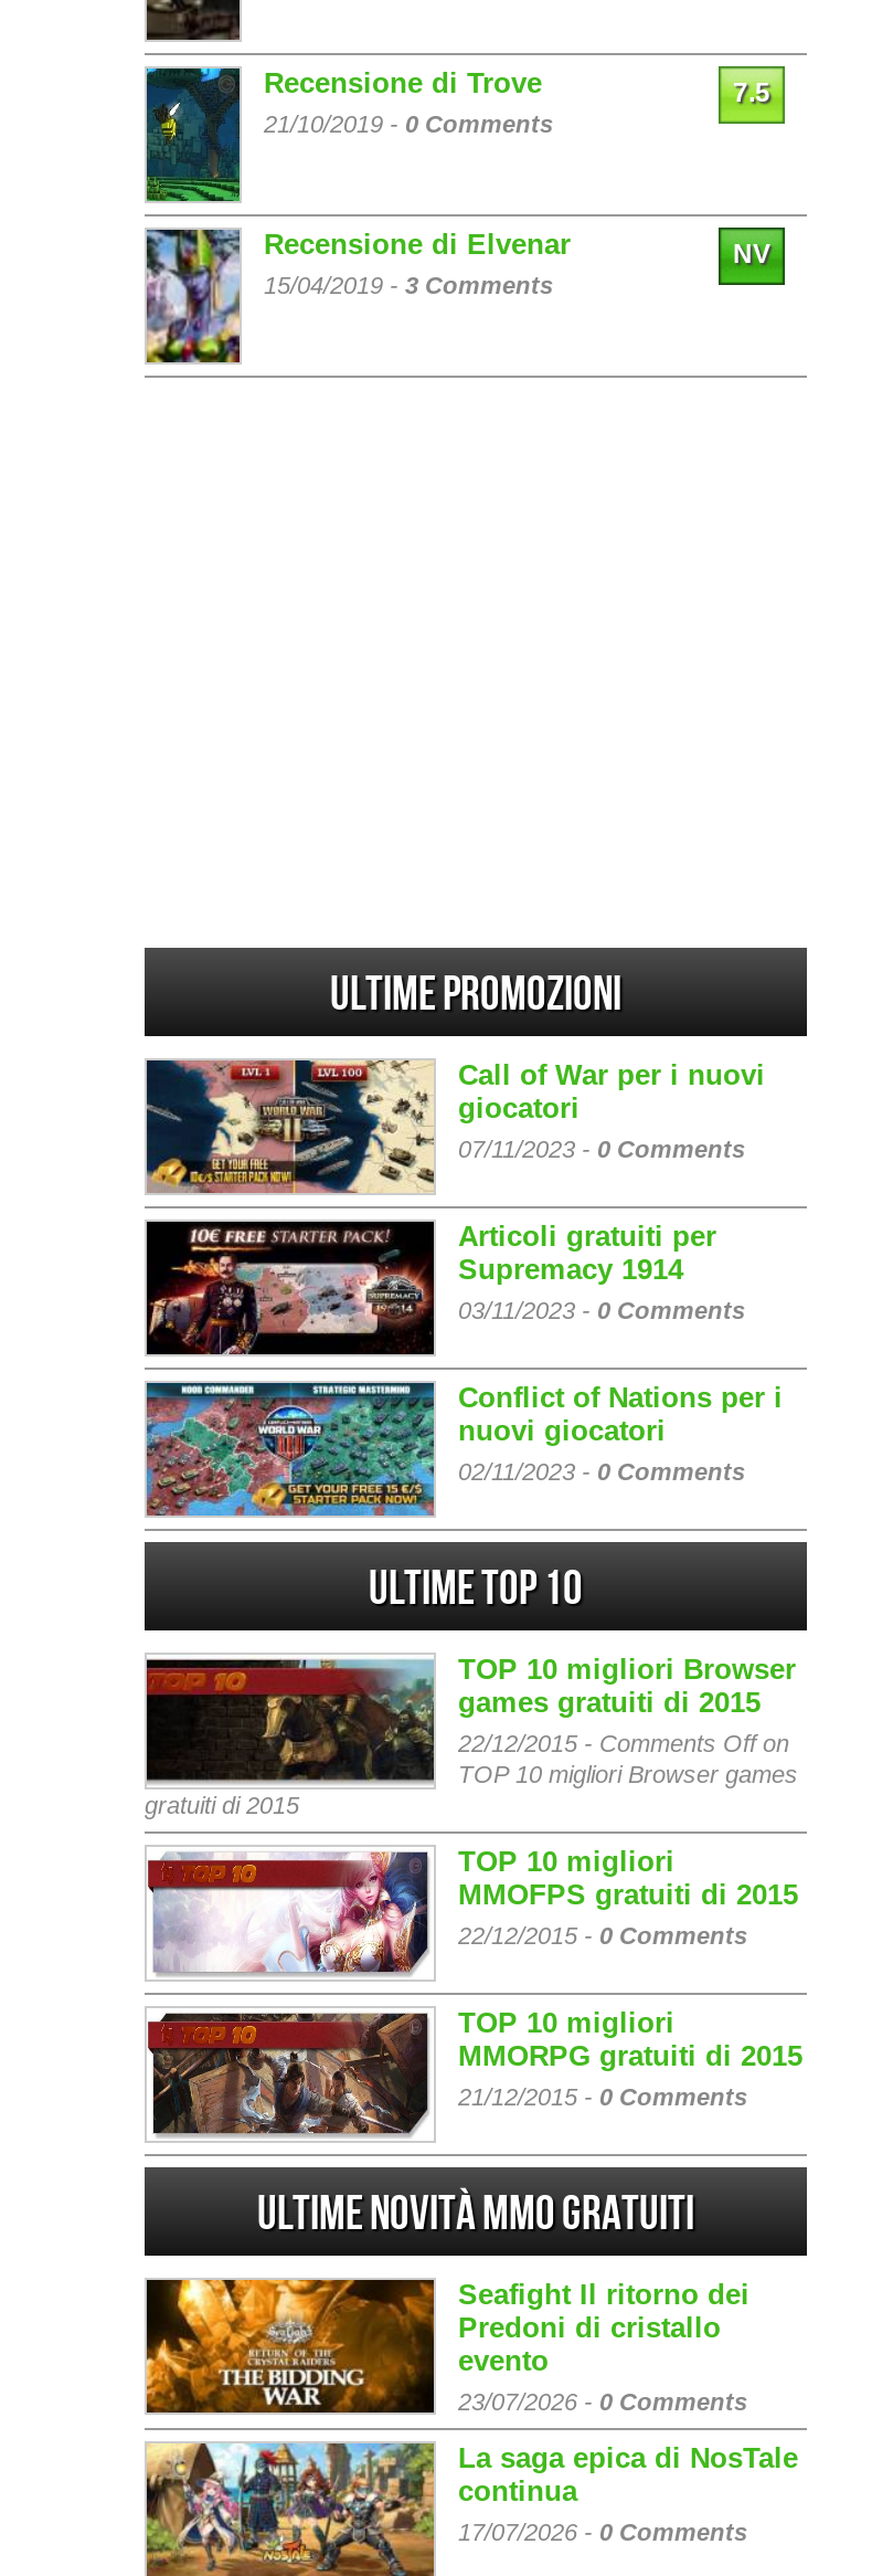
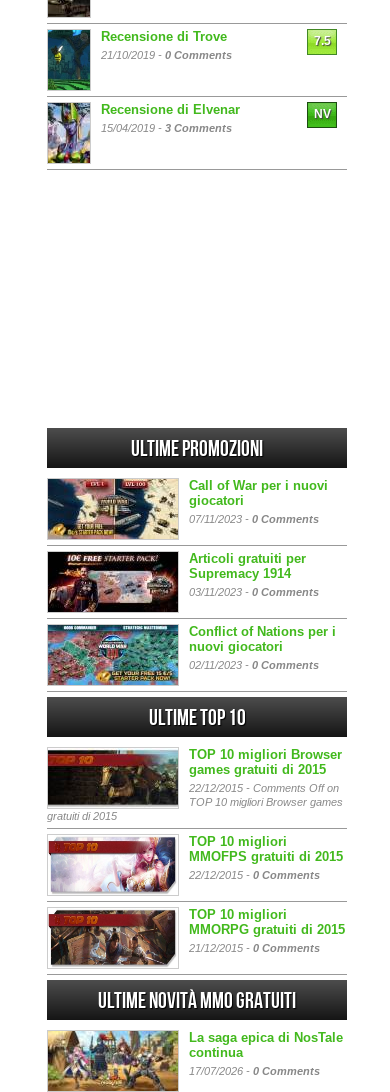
- [image]
- Seafight Il ritorno dei
- Predoni di cristallo
- evento
- 23/07/2026 - 0 Comments
